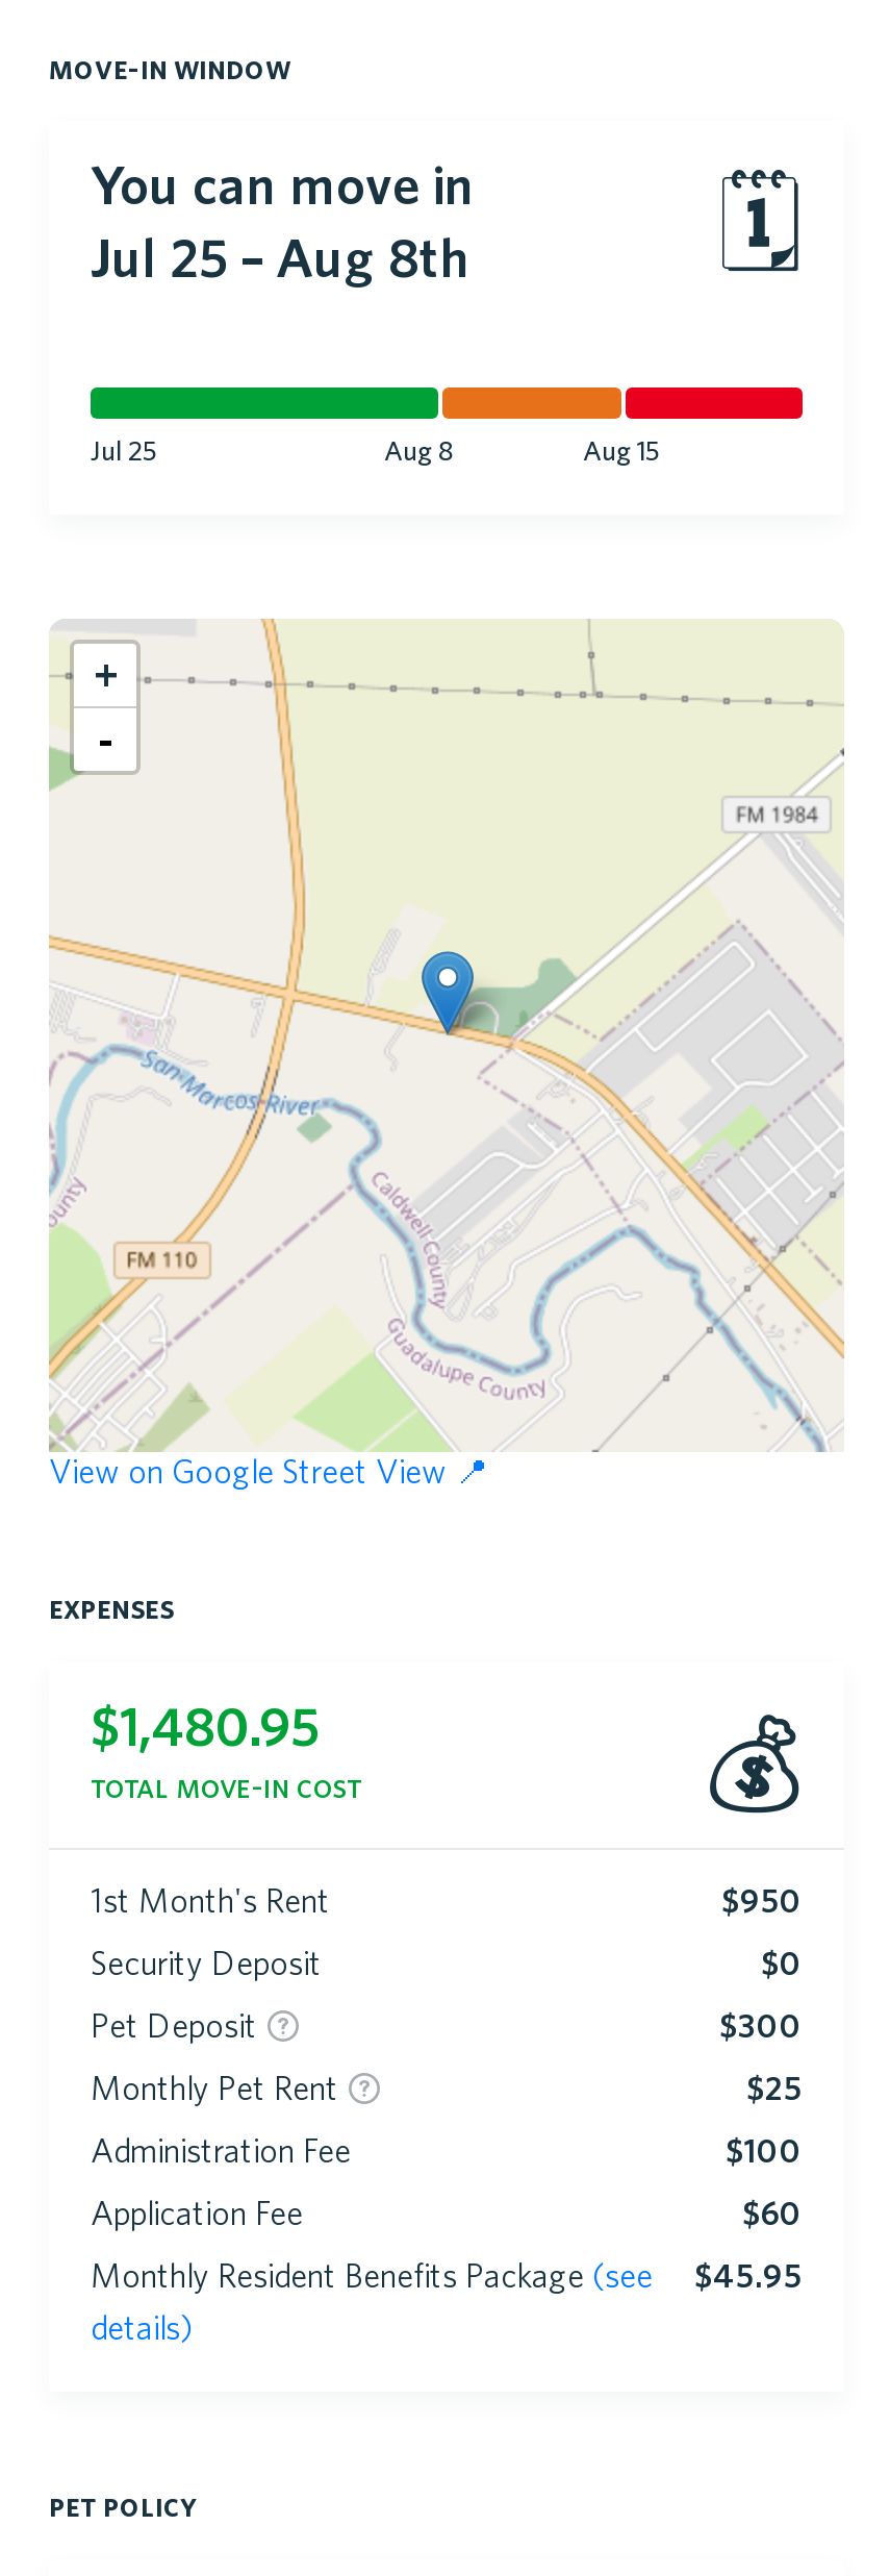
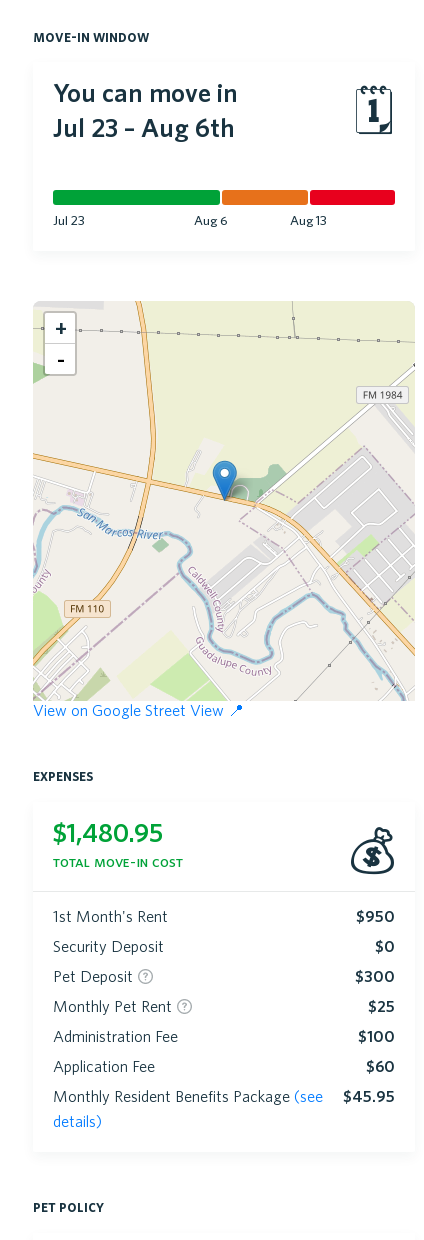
- Jul 25 – Aug 8th
+ Jul 23 – Aug 6th

- Jul 25
+ Jul 23

- Aug 8
+ Aug 6

- Aug 15
+ Aug 13
